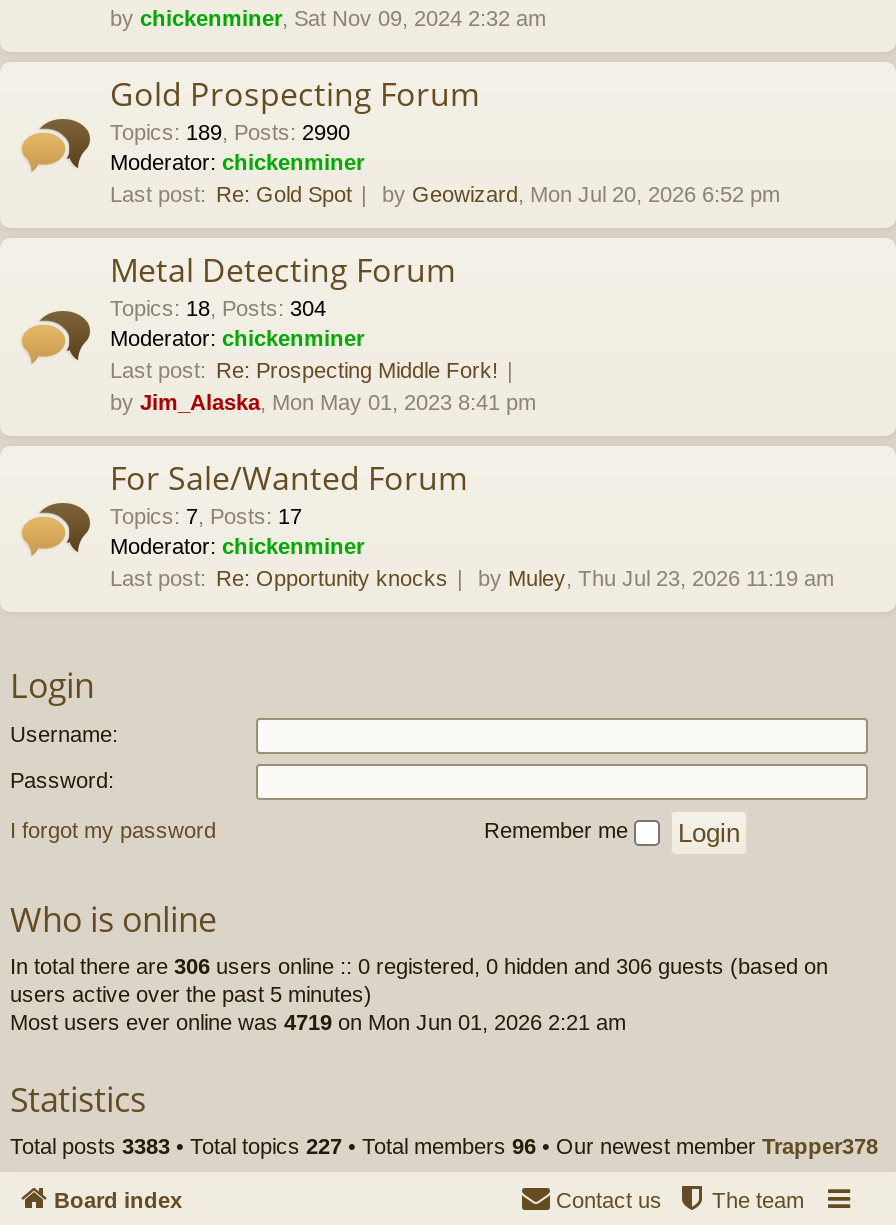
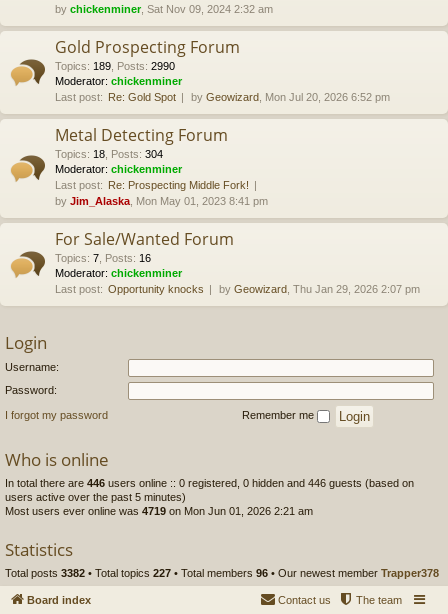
- Topics: 7, Posts: 17
+ Topics: 7, Posts: 16

- Last post: Re: Opportunity knocks
- by Muley, Thu Jul 23, 2026 11:19 am
+ Last post: Opportunity knocks
+ by Geowizard, Thu Jan 29, 2026 2:07 pm

- In total there are 306 users online :: 0 registered, 0 hidden and 306 guests (based on
+ In total there are 446 users online :: 0 registered, 0 hidden and 446 guests (based on

- Total posts 3383 • Total topics 227 • Total members 96 • Our newest member Trapper378
+ Total posts 3382 • Total topics 227 • Total members 96 • Our newest member Trapper378
